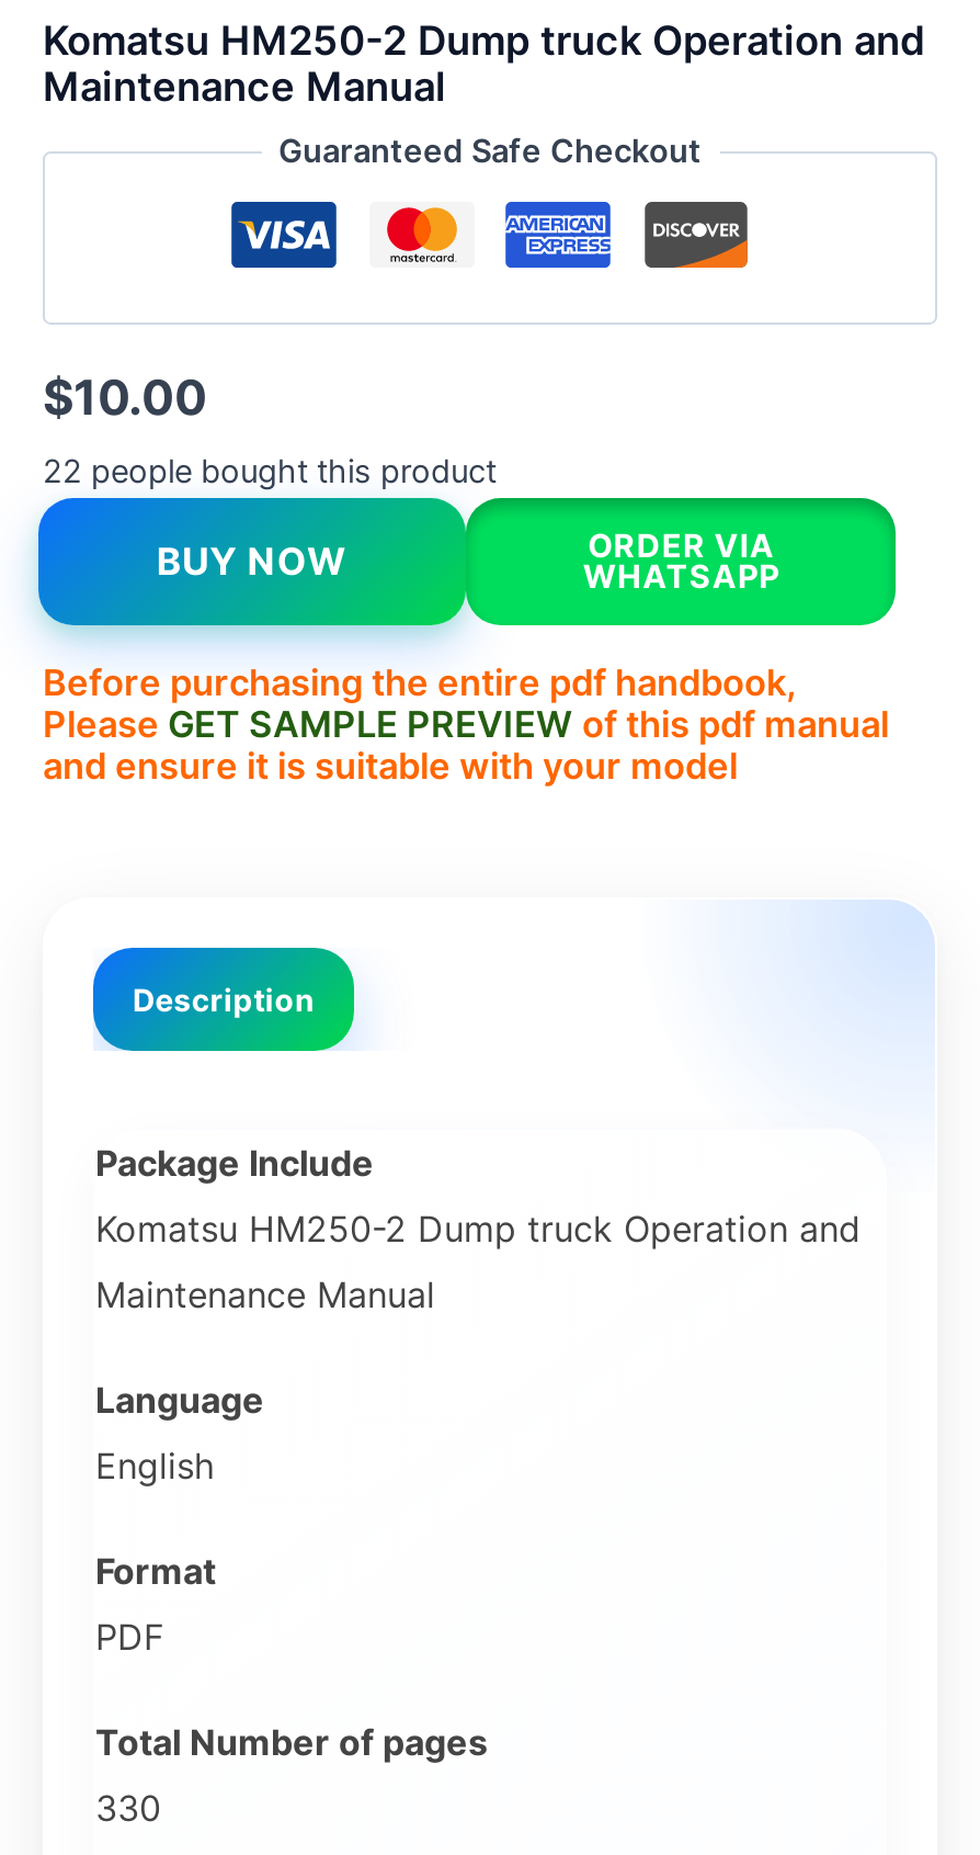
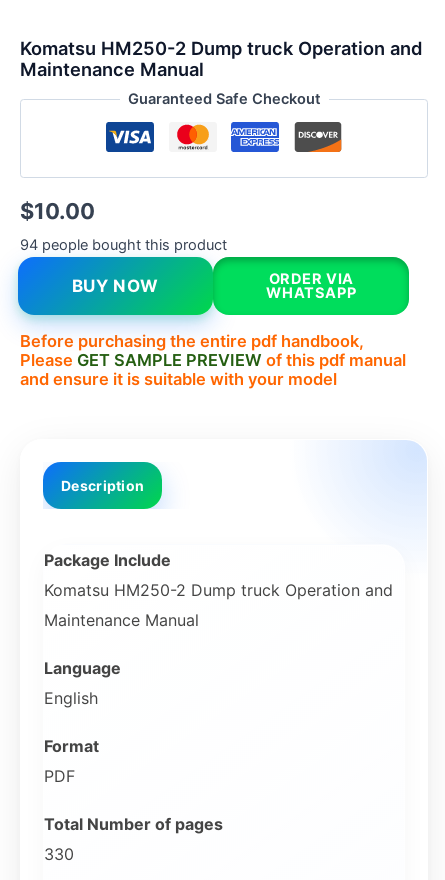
- 22 people bought this product
+ 94 people bought this product
